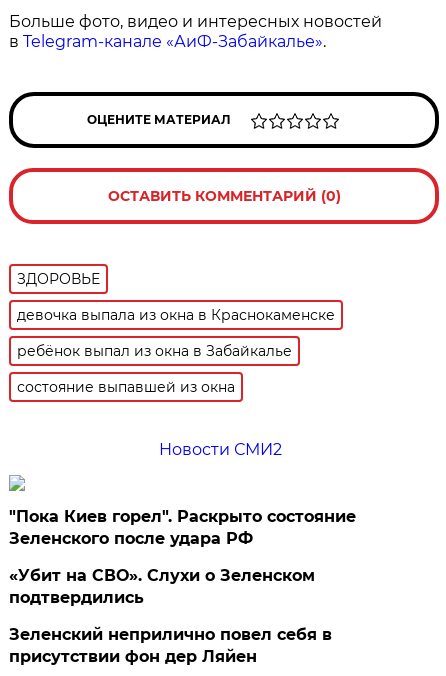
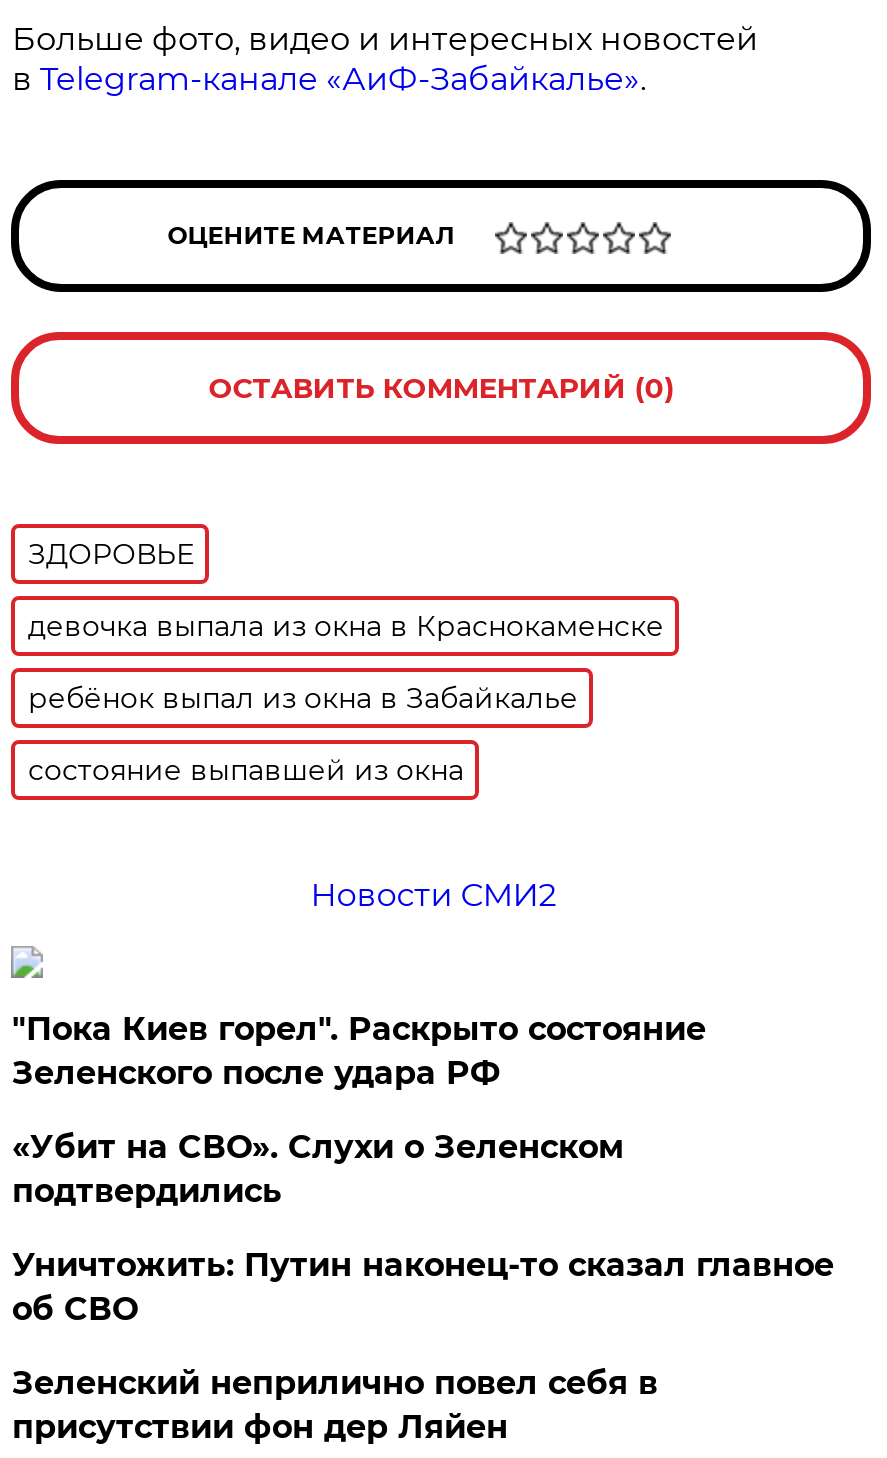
+ Уничтожить: Путин наконец-то сказал главное
+ об СВО
